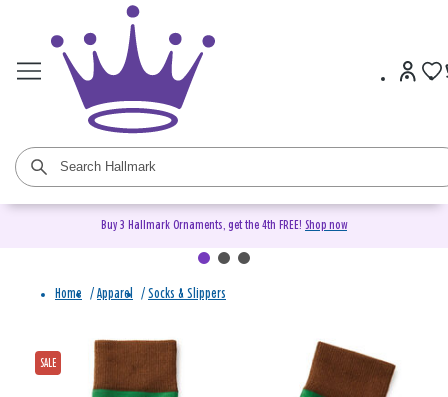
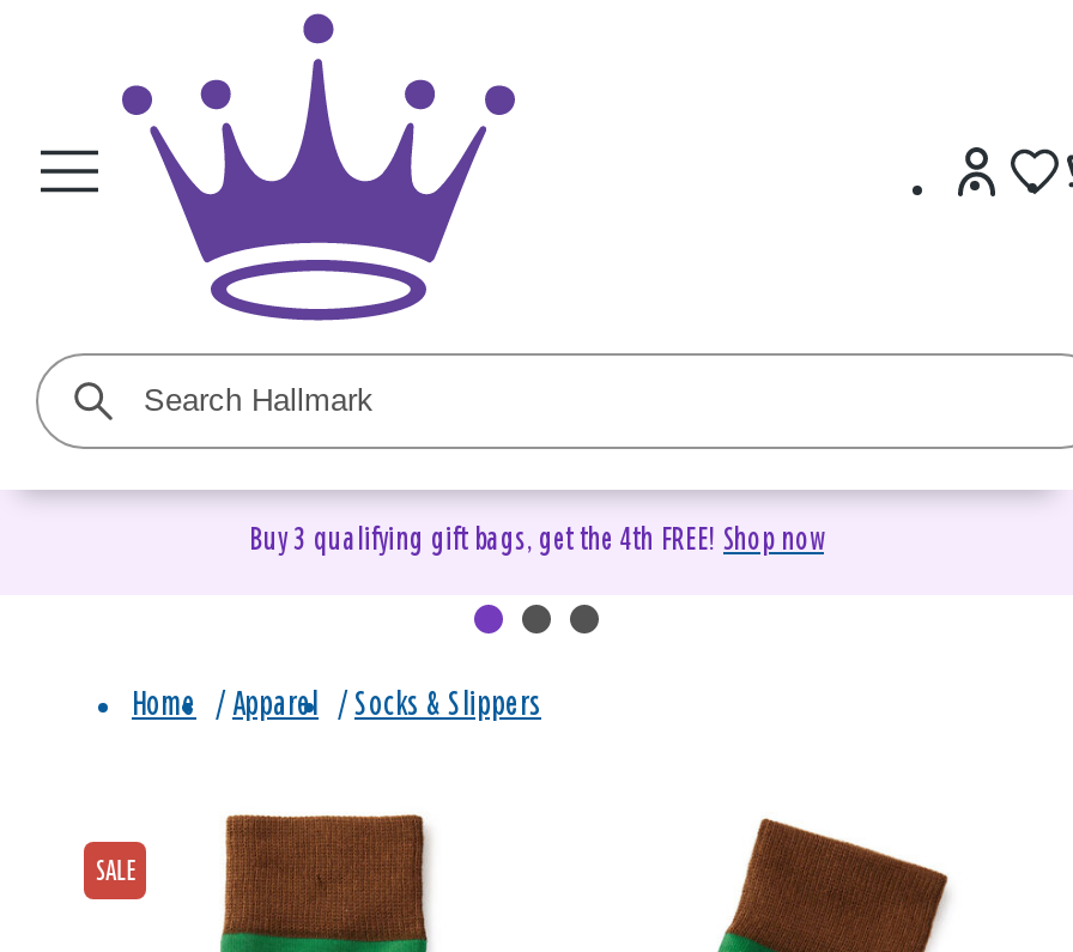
- Buy 3 Hallmark Ornaments, get the 4th FREE! Shop now
+ Buy 3 qualifying gift bags, get the 4th FREE! Shop now
